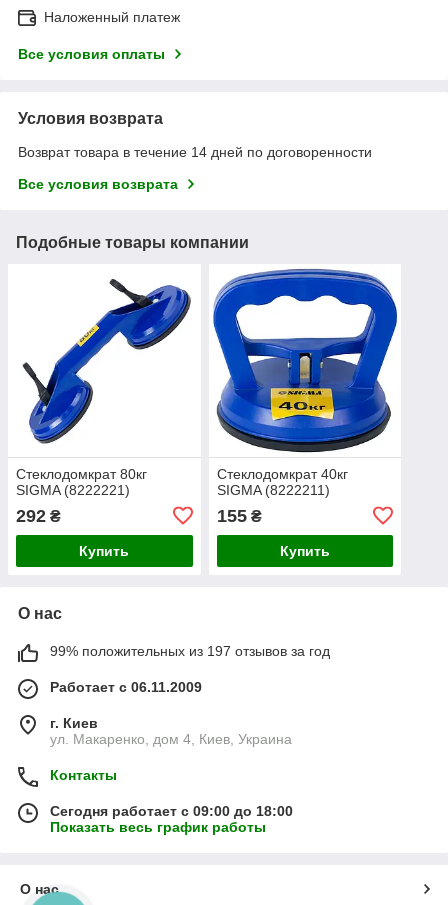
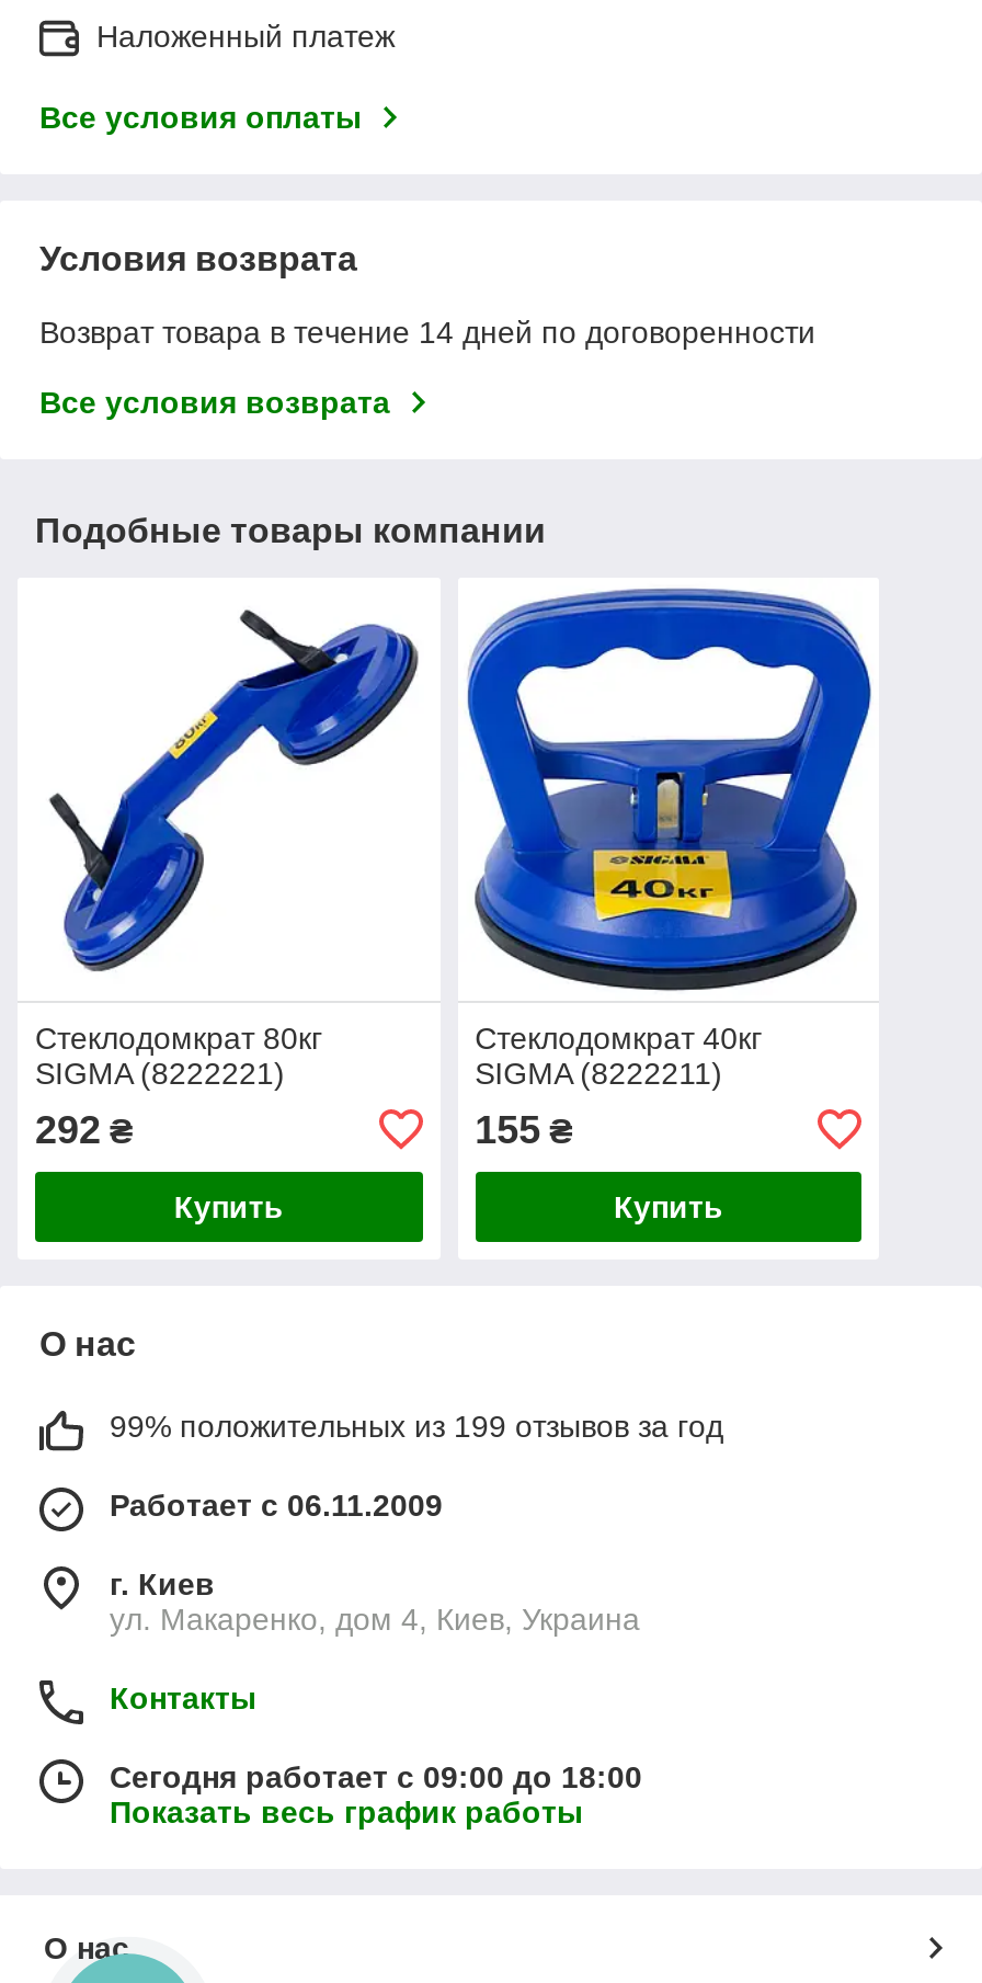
- 99% положительных из 197 отзывов за год
+ 99% положительных из 199 отзывов за год
